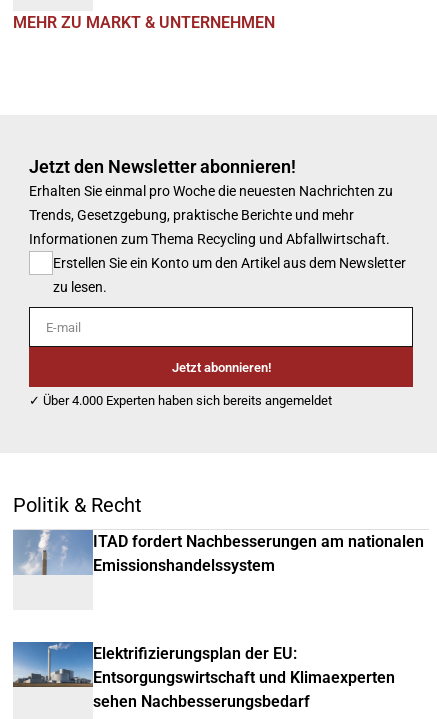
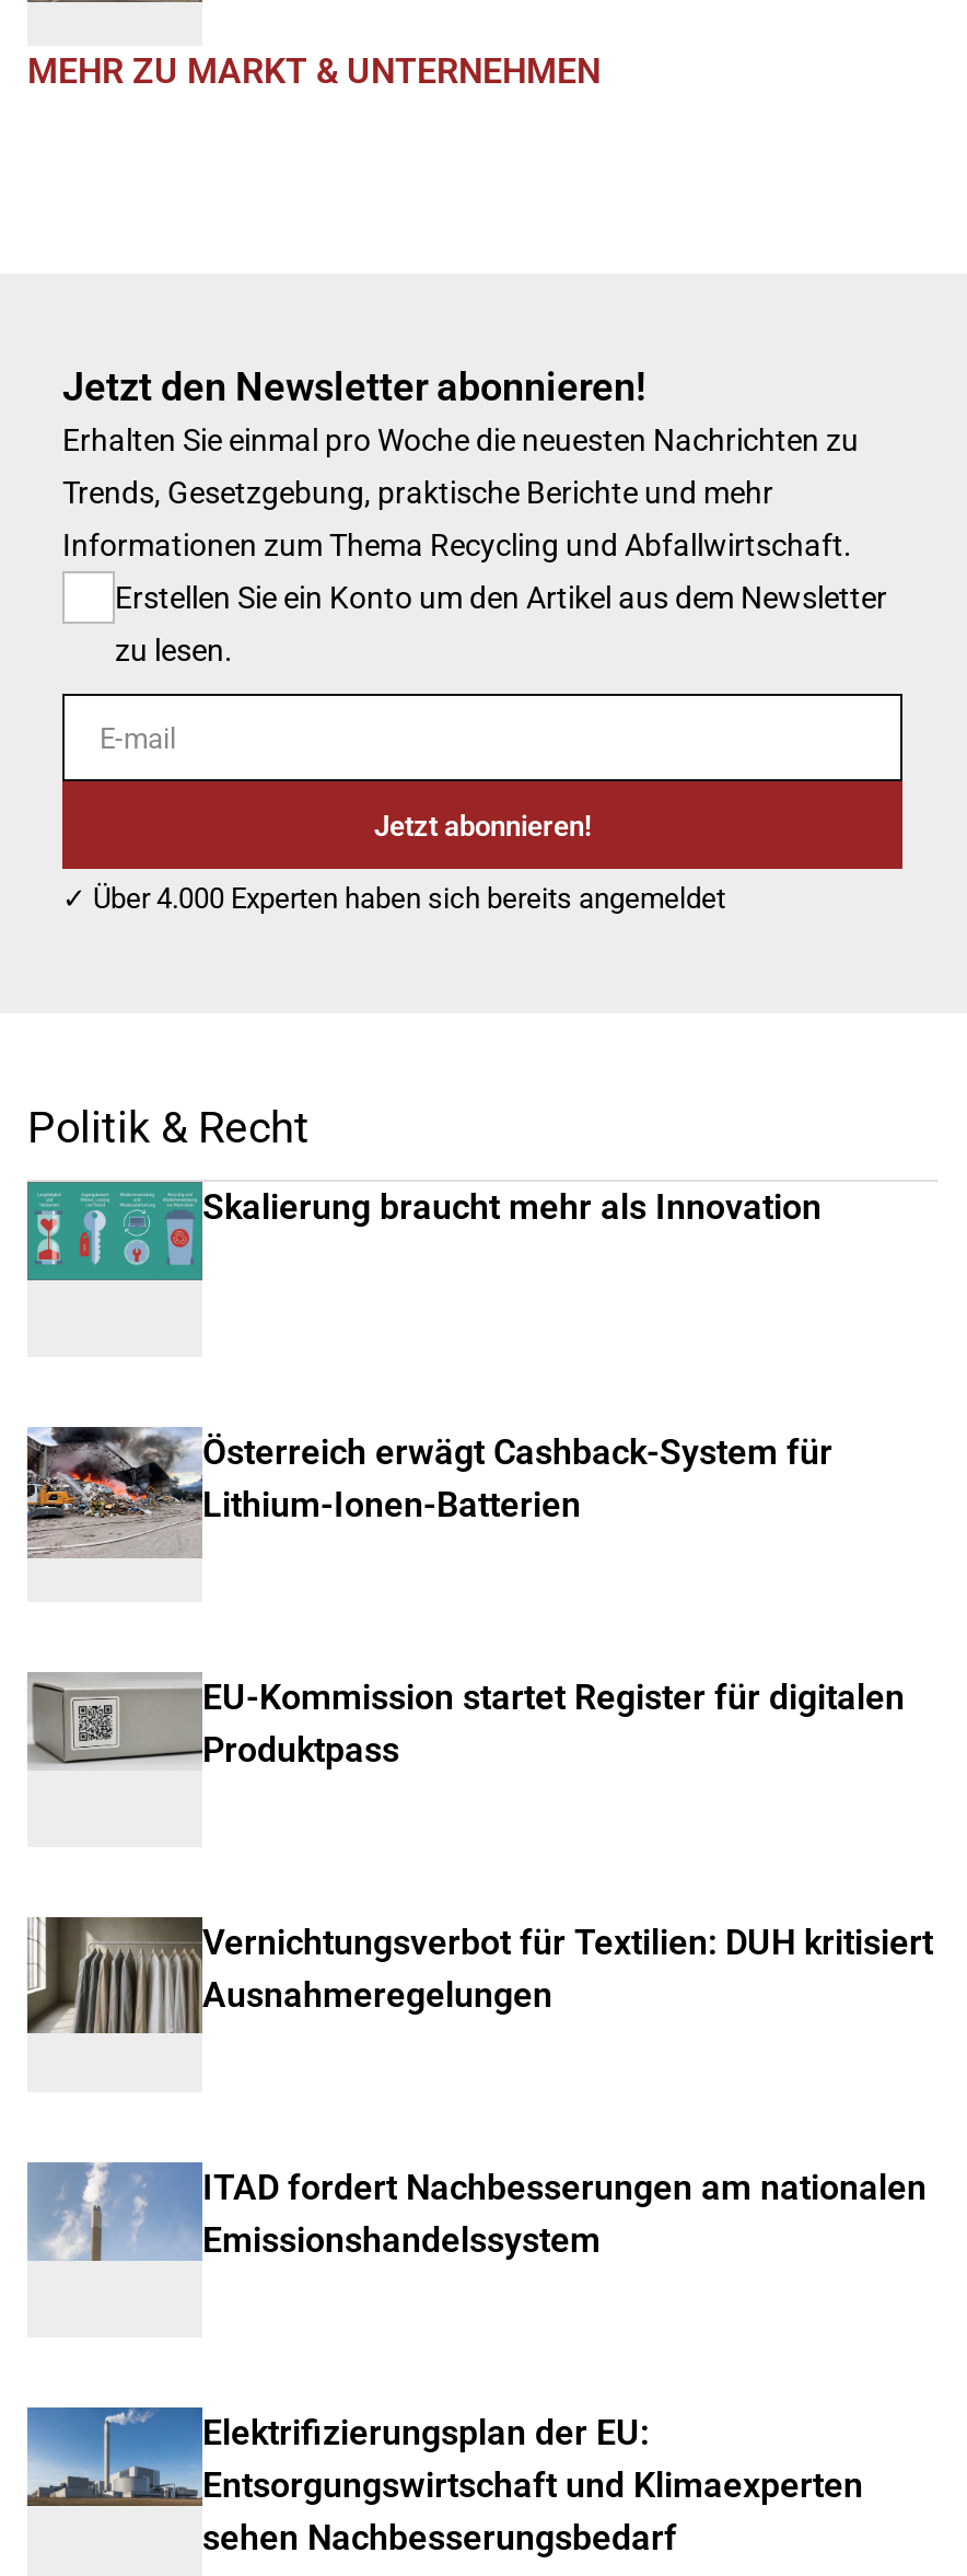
+ [image]
+ Österreich erwägt Cashback-System für
+ Lithium-Ionen-Batterien

+ [image]
+ Vernichtungsverbot für Textilien: DUH kritisiert
+ Ausnahmeregelungen

+ [image]
+ Skalierung braucht mehr als Innovation

+ [image]
+ EU-Kommission startet Register für digitalen
+ Produktpass
